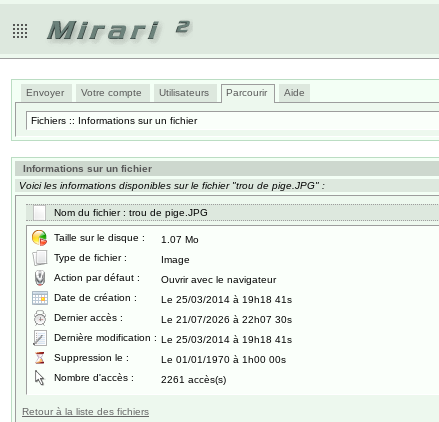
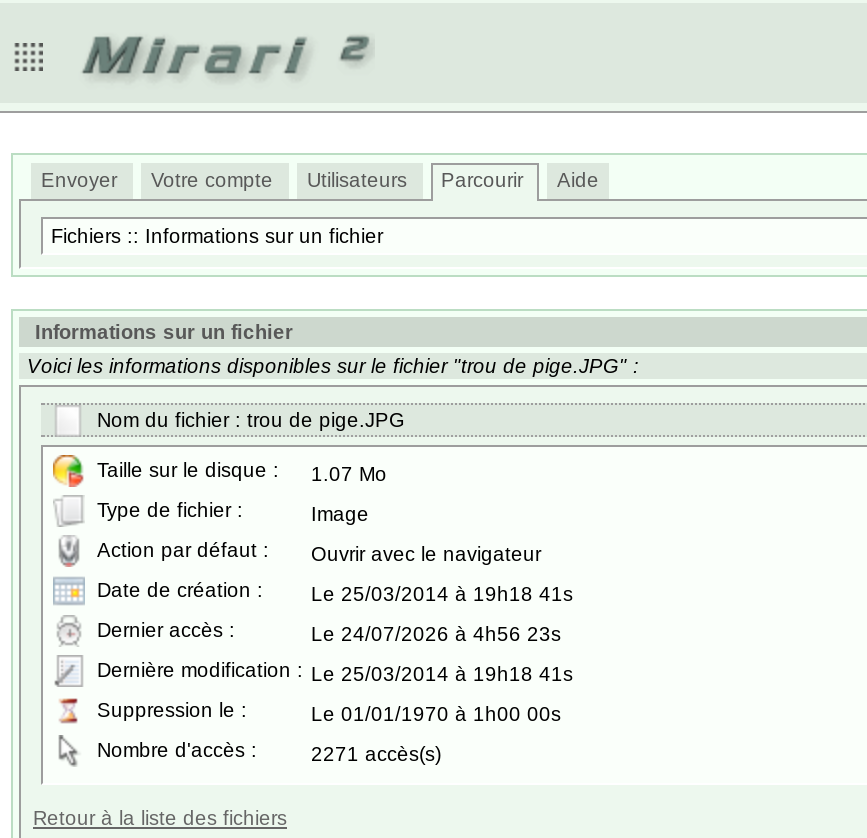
- Le 21/07/2026 à 22h07 30s
+ Le 24/07/2026 à 4h56 23s

- 2261 accès(s)
+ 2271 accès(s)
